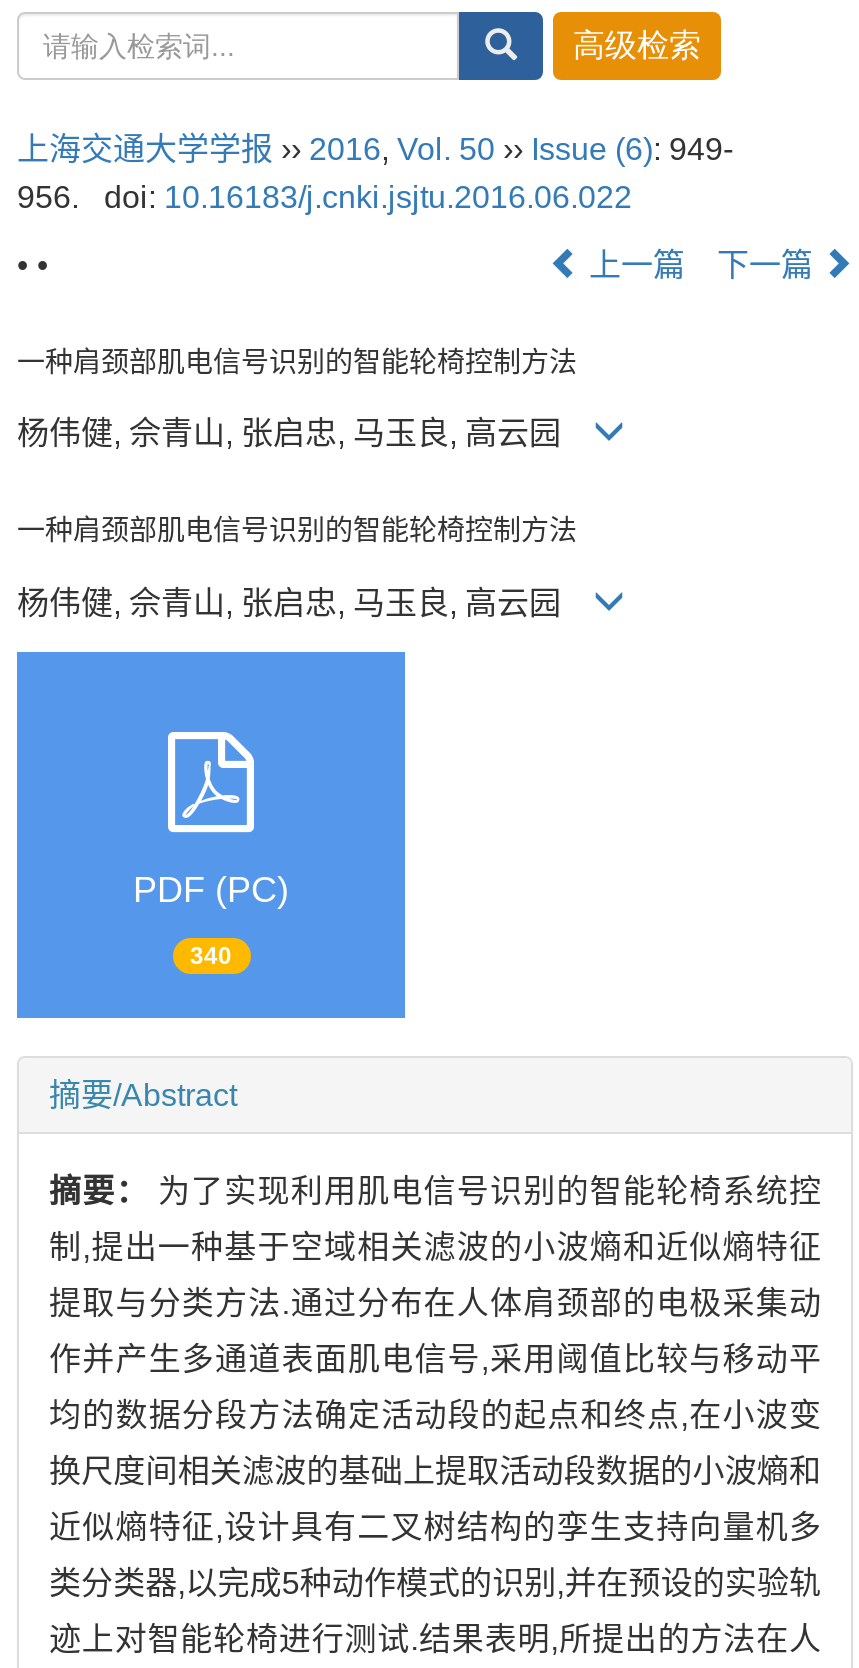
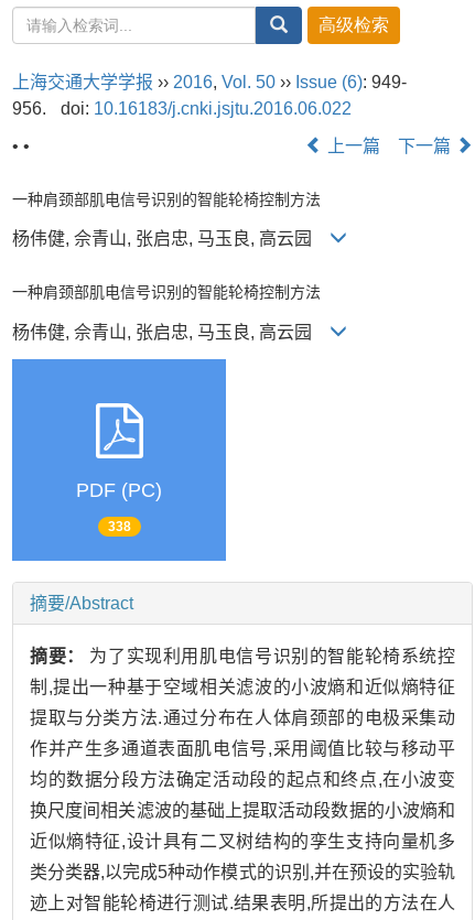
- 340
+ 338
